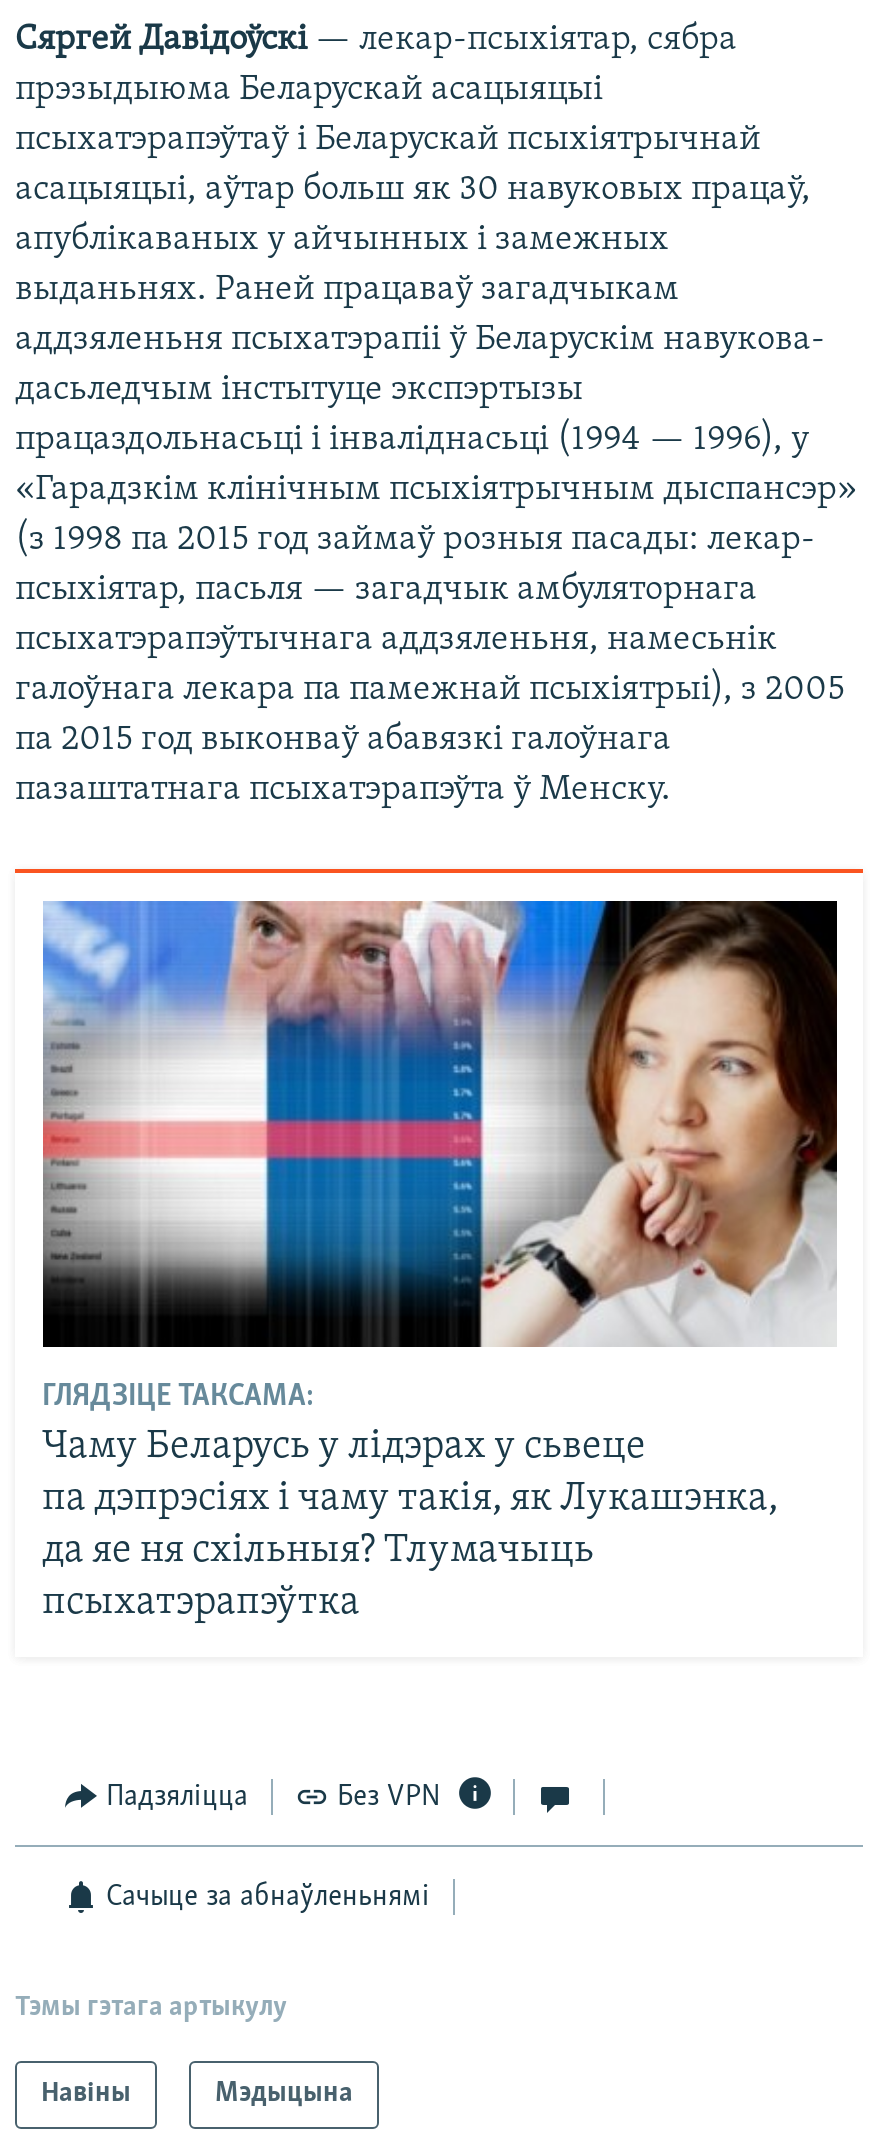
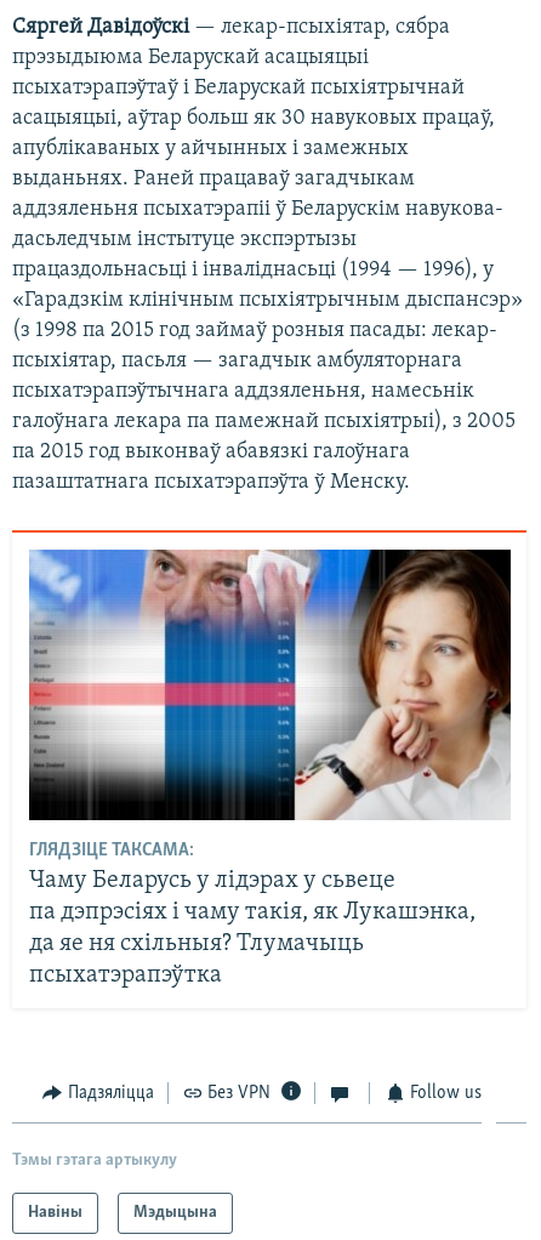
- Сачыце за абнаўленьнямі
+ Follow us
